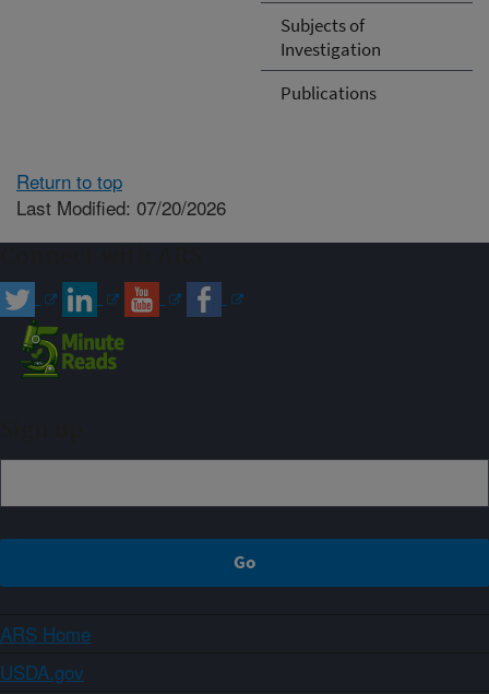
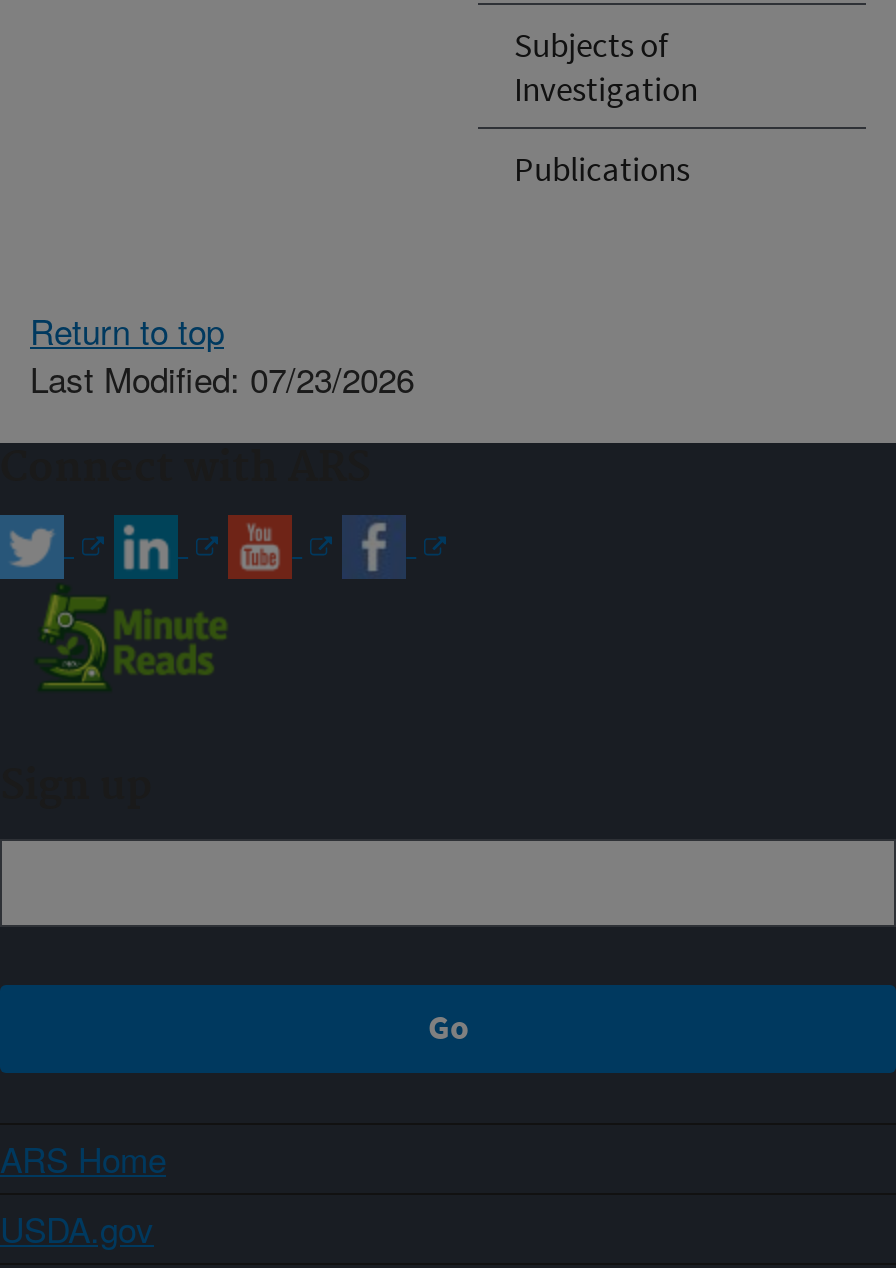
- Last Modified: 07/20/2026
+ Last Modified: 07/23/2026
